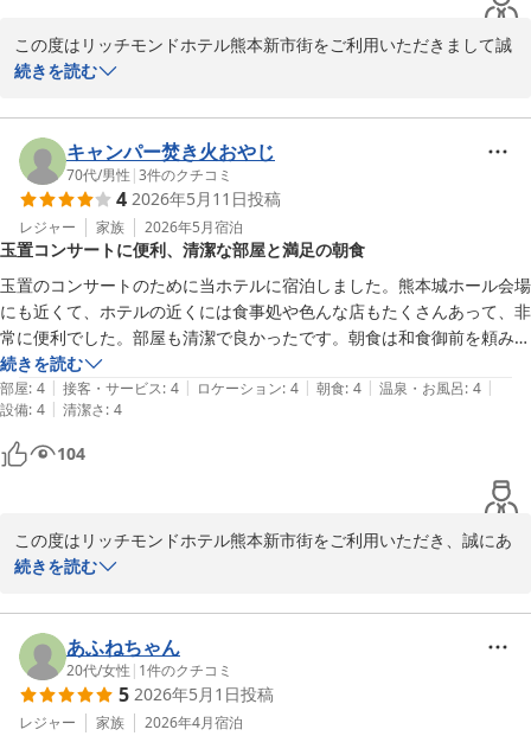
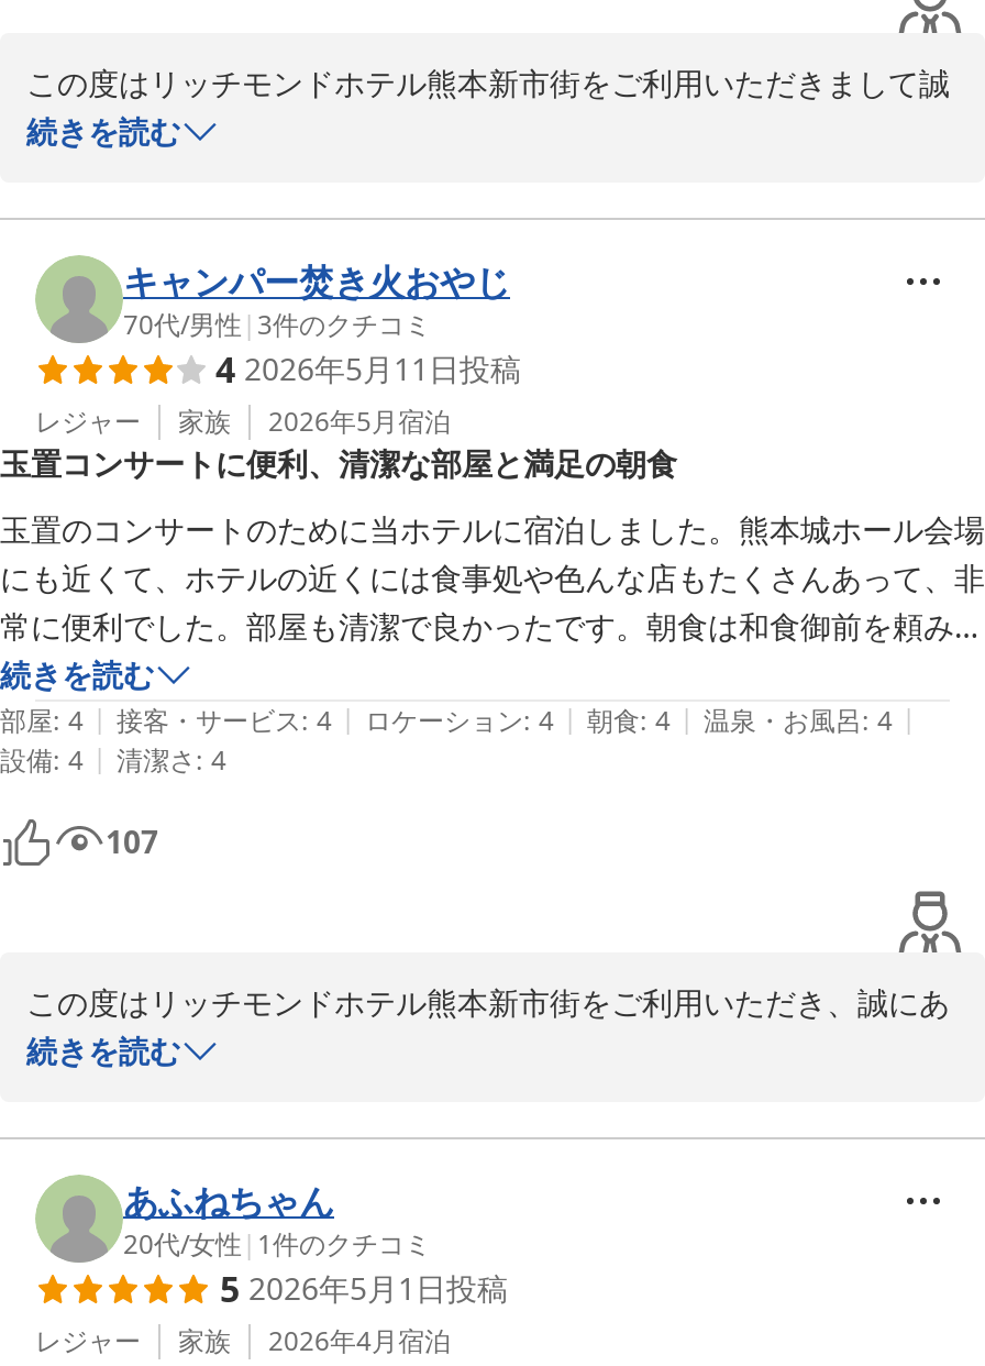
- 104
+ 107
